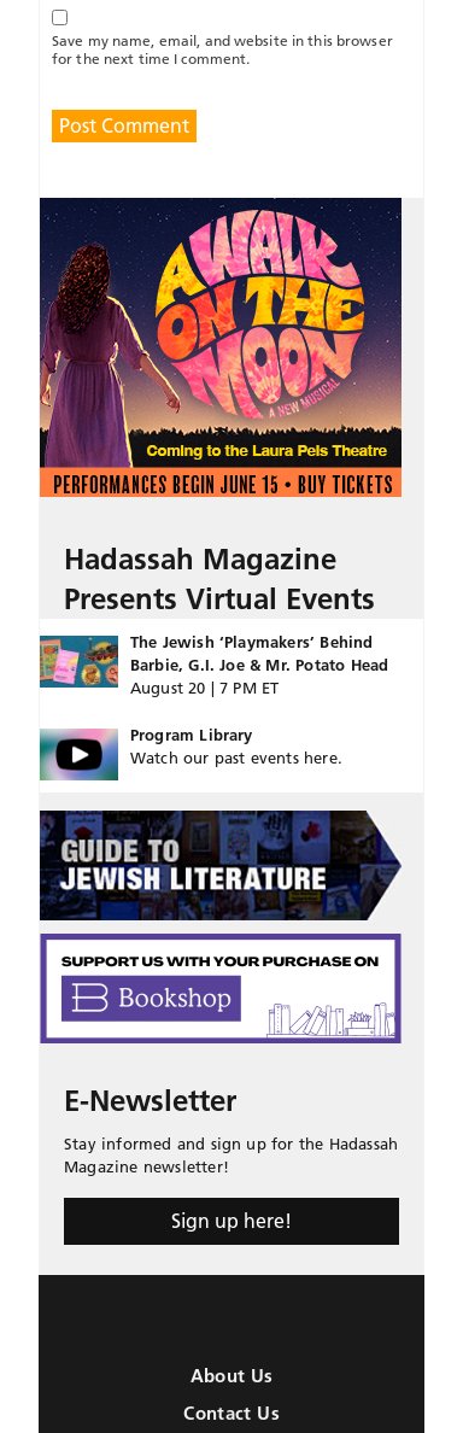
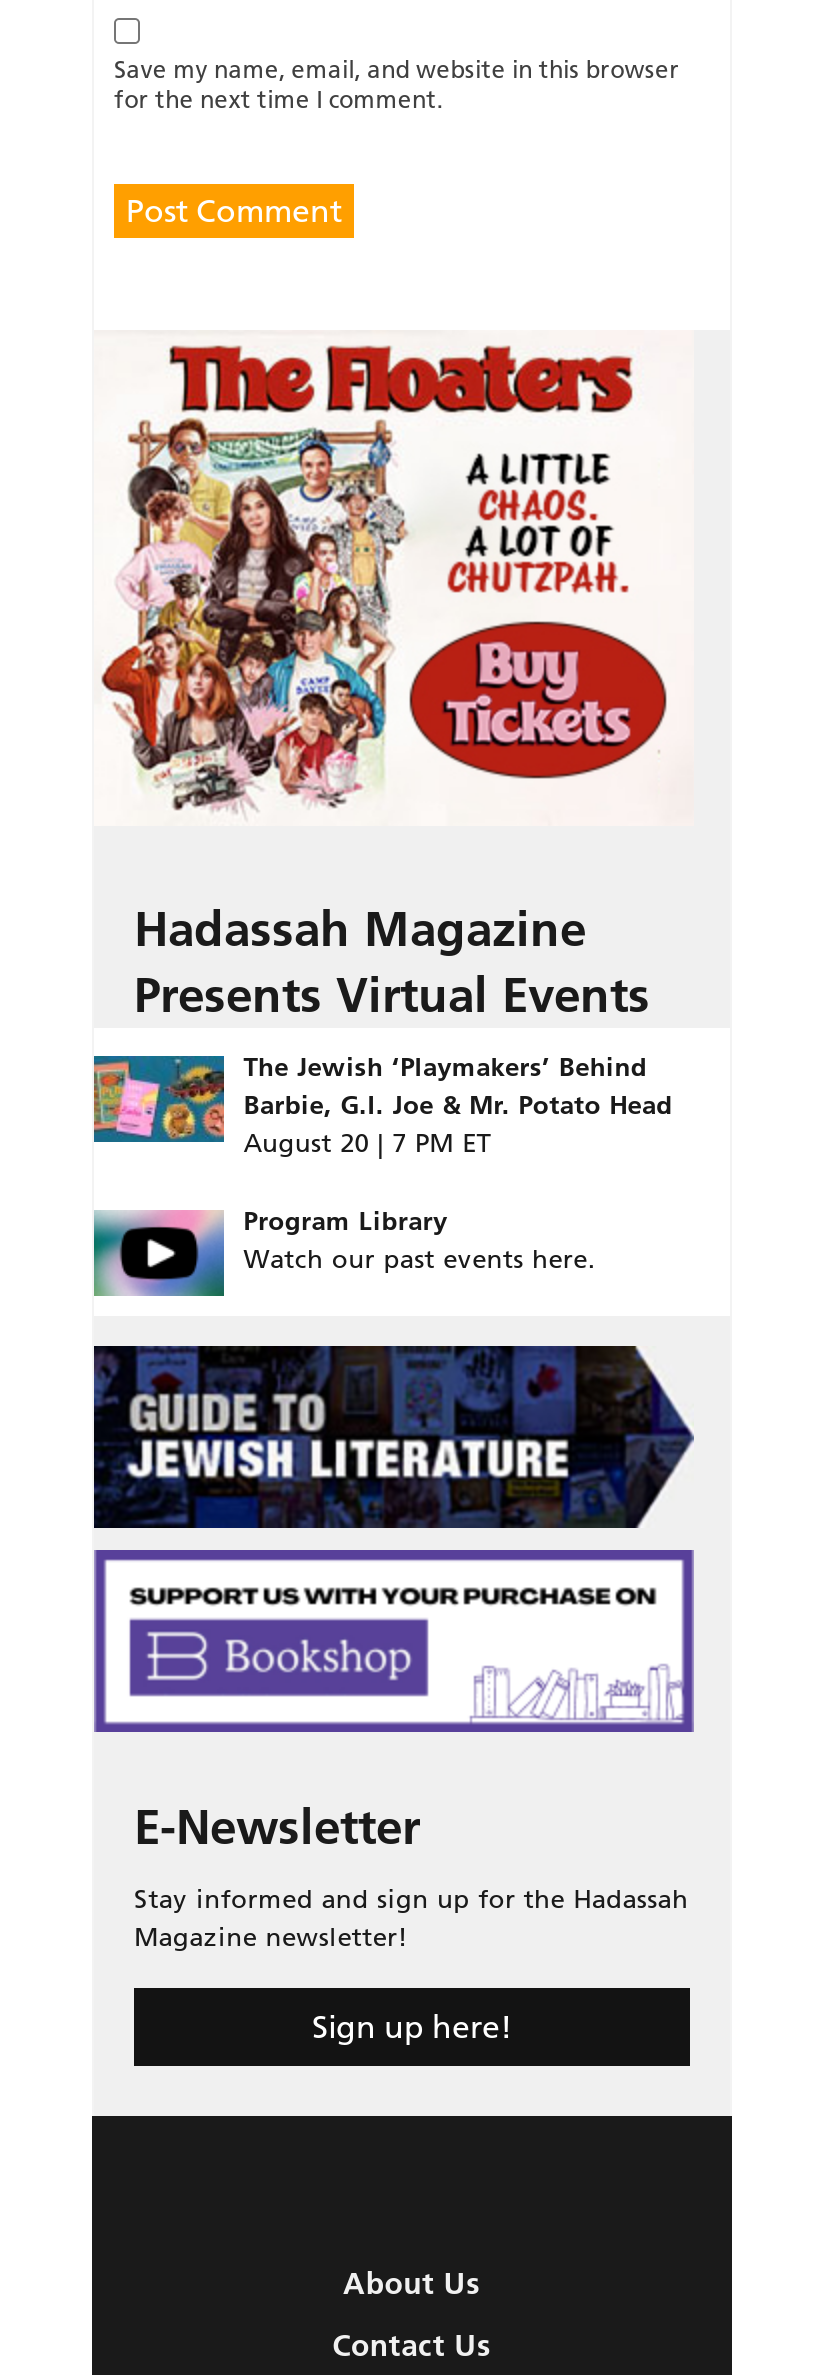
- [image]
+ [image]
